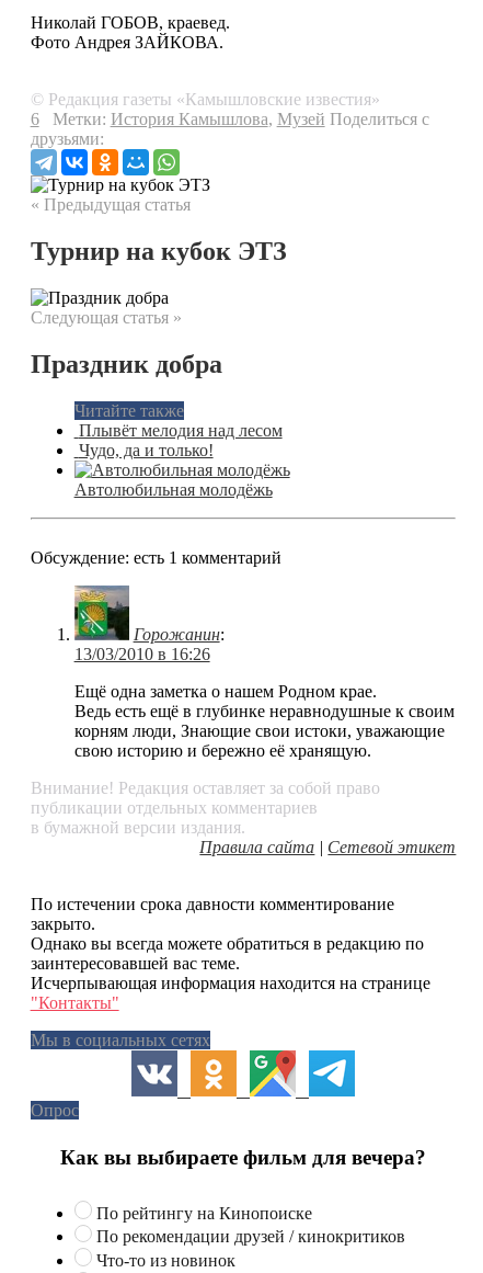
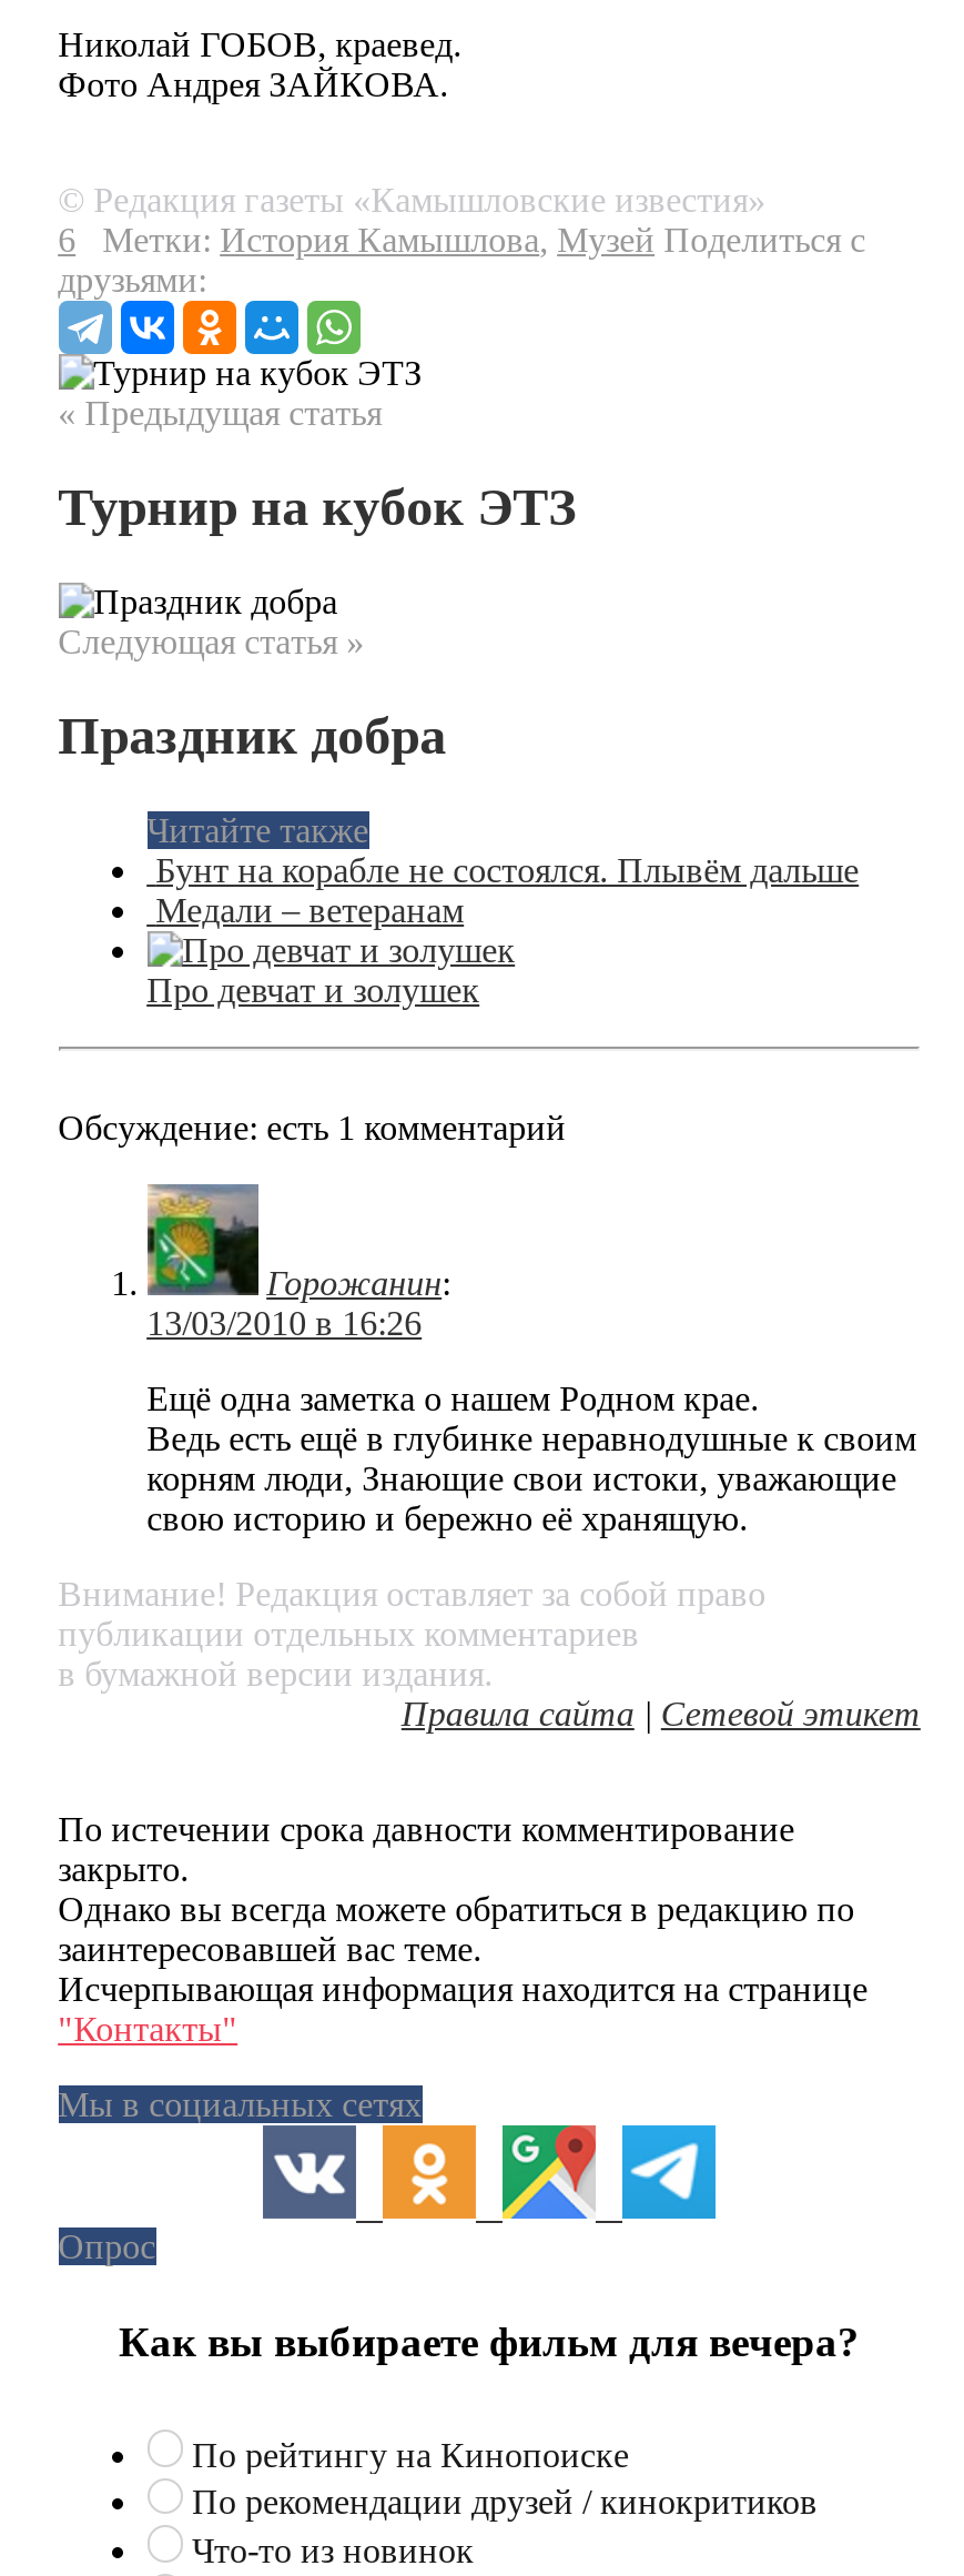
- Плывёт мелодия над лесом
- Чудо, да и только!
+ Бунт на корабле не состоялся. Плывём дальше
+ Медали – ветеранам

- Автолюбильная молодёжь
+ Про девчат и золушек
